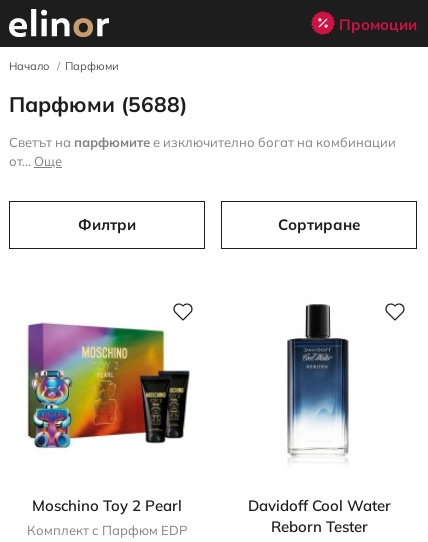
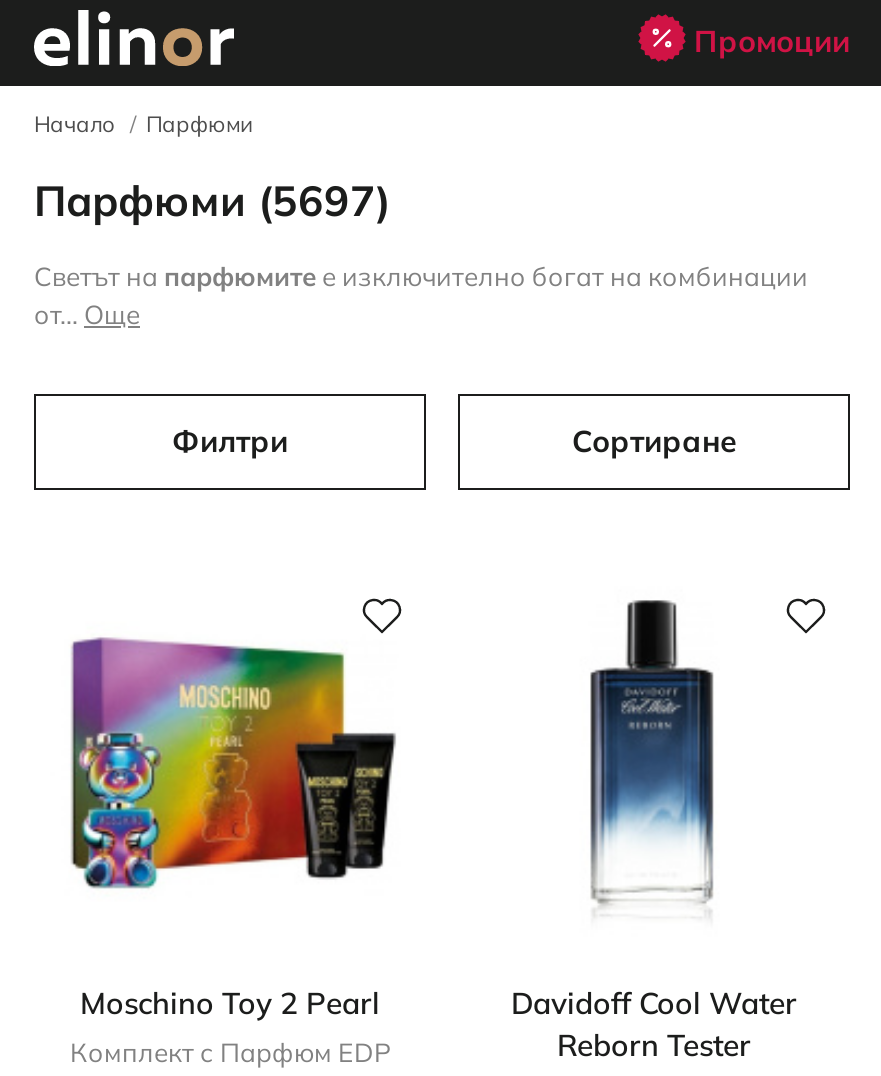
- Парфюми (5688)
+ Парфюми (5697)
